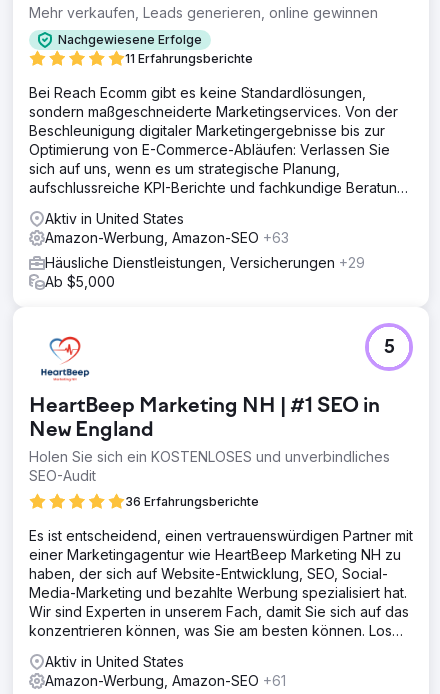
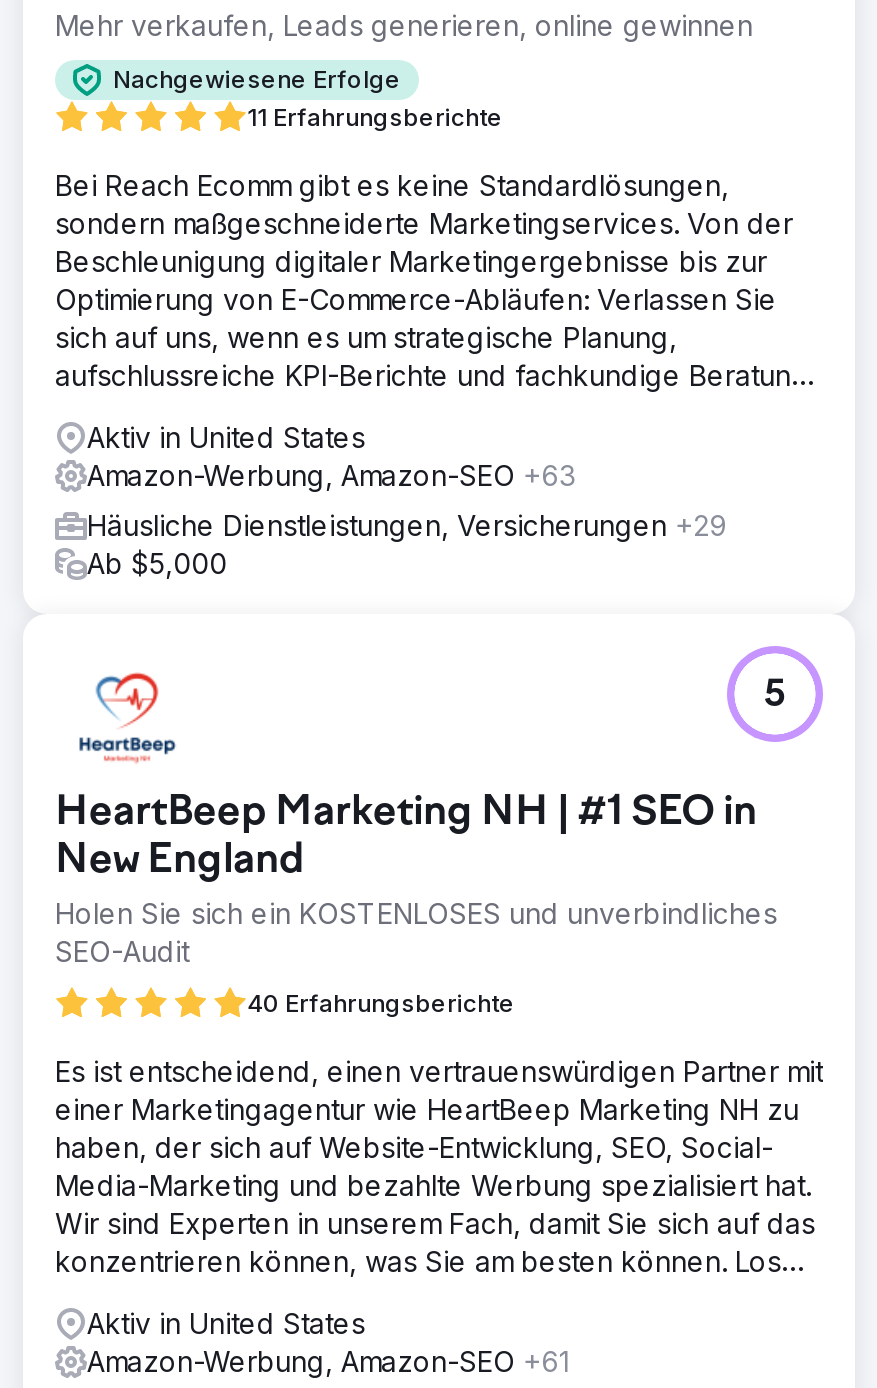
- 36 Erfahrungsberichte
+ 40 Erfahrungsberichte
